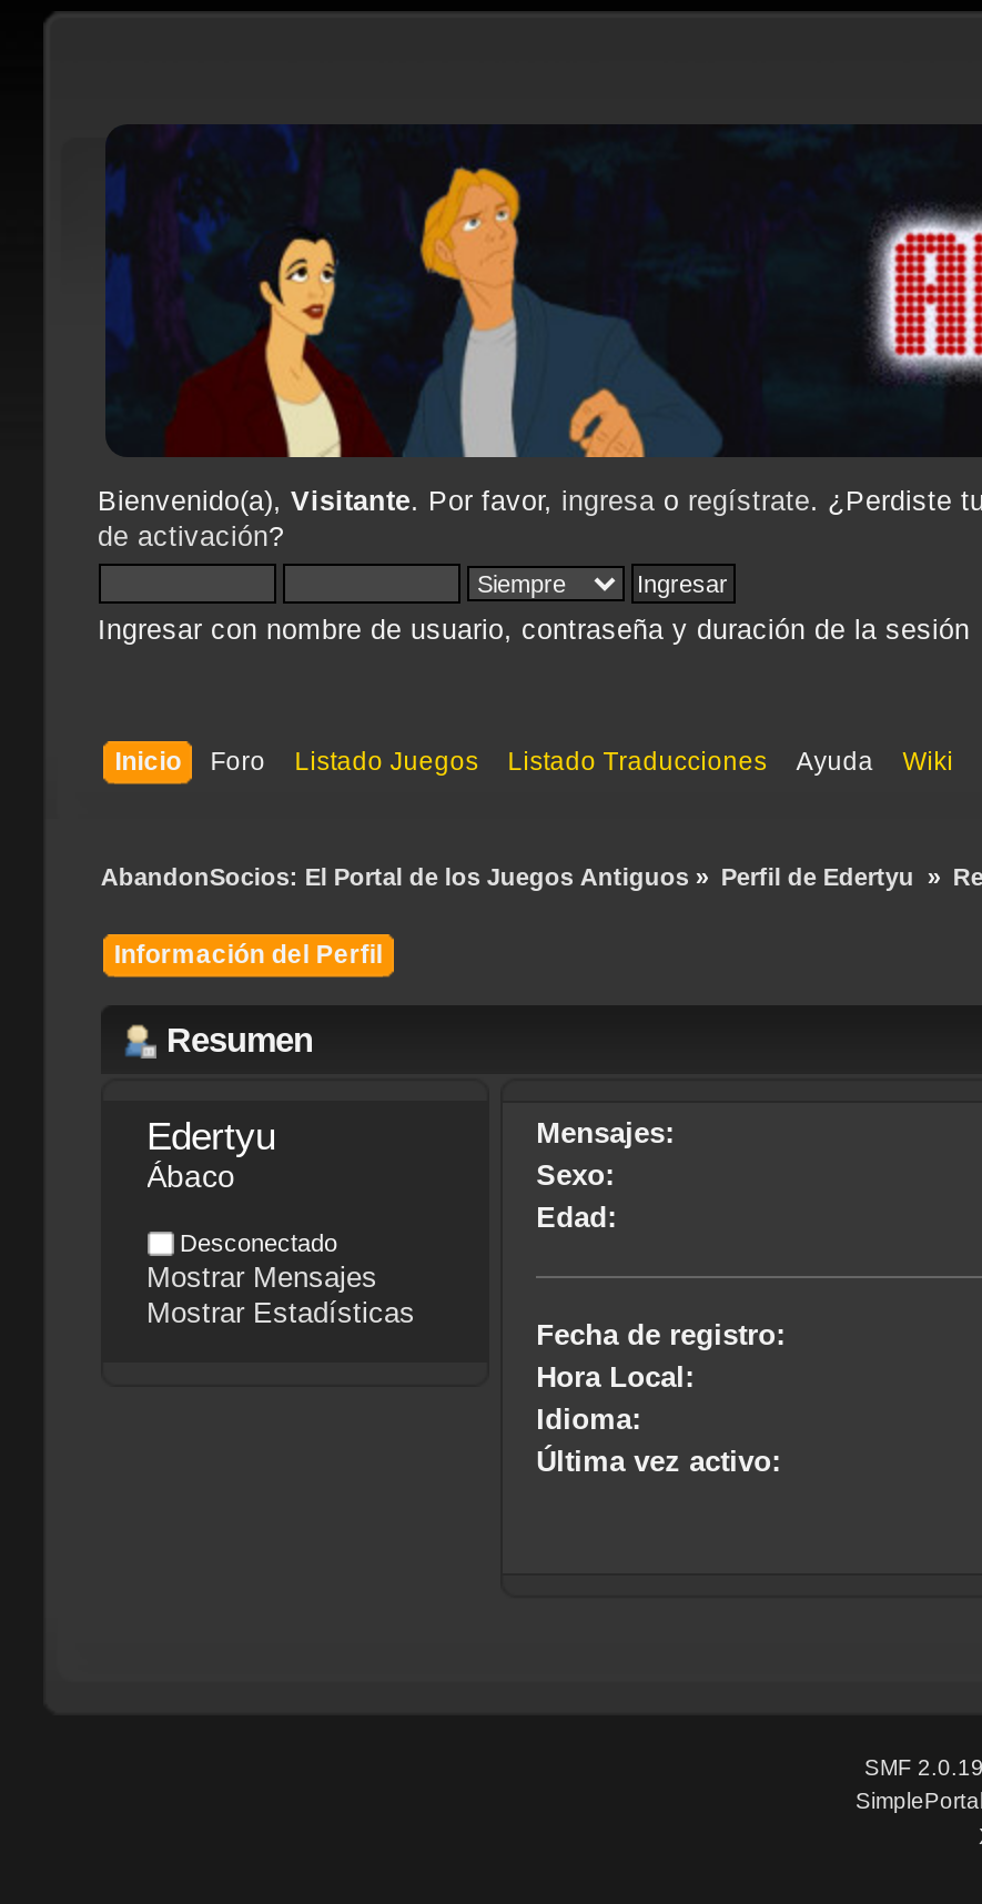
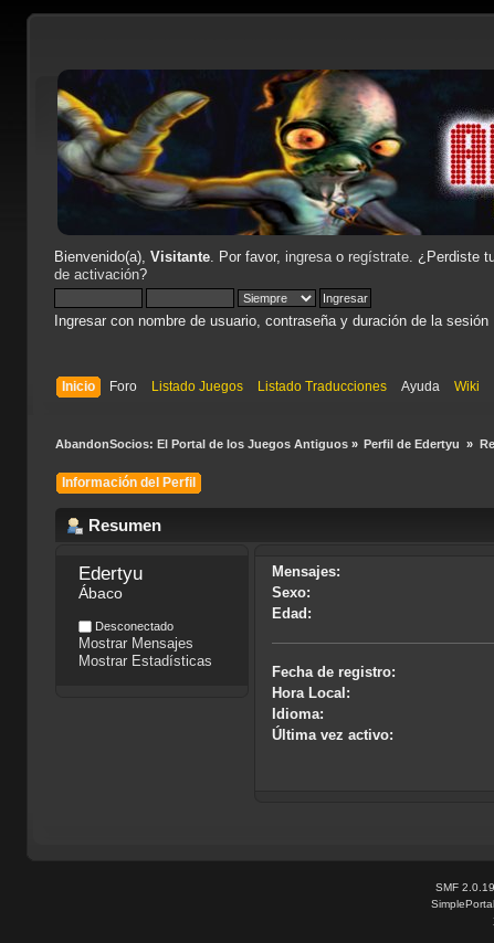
- [image]
+ [image]
